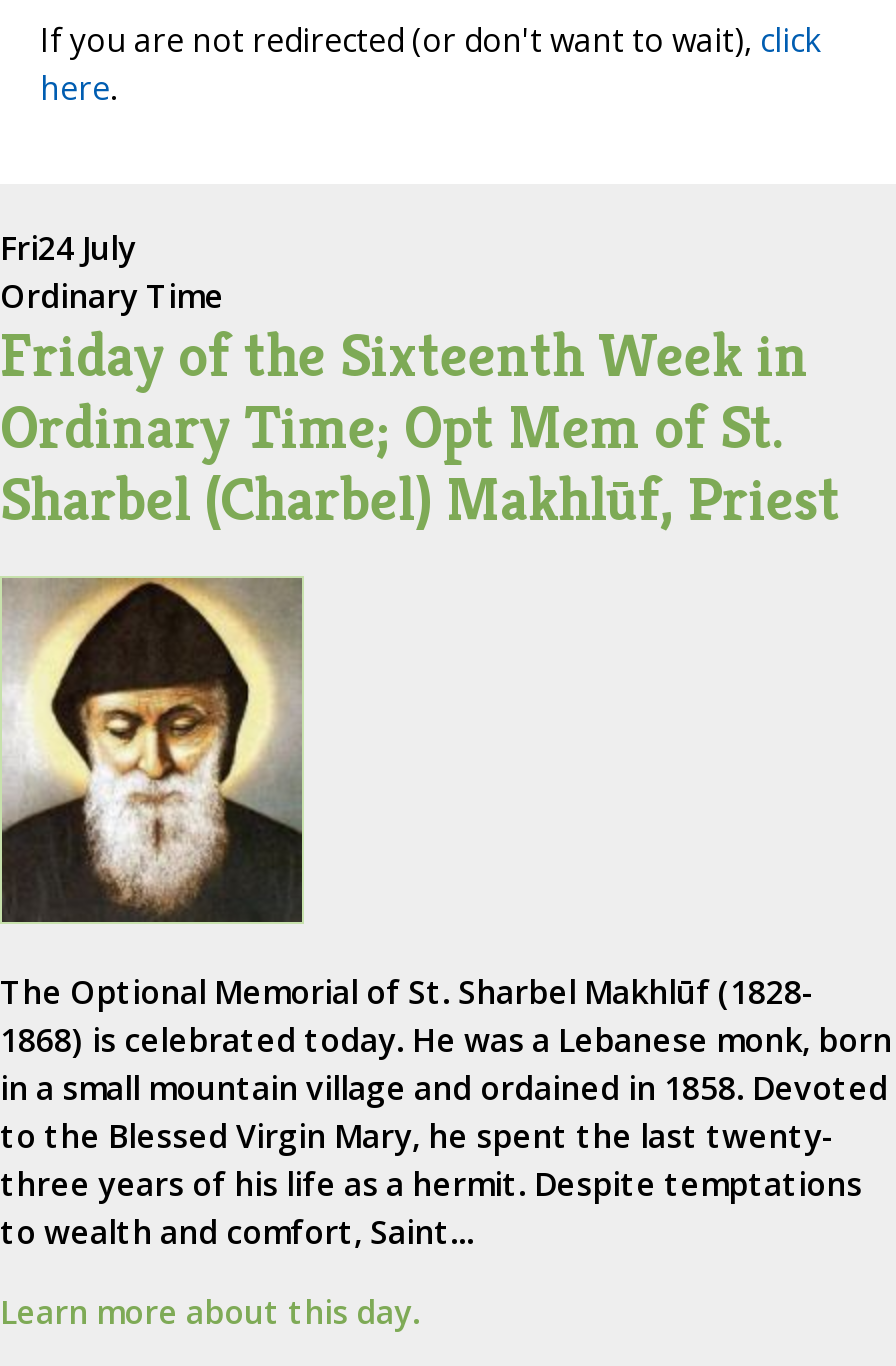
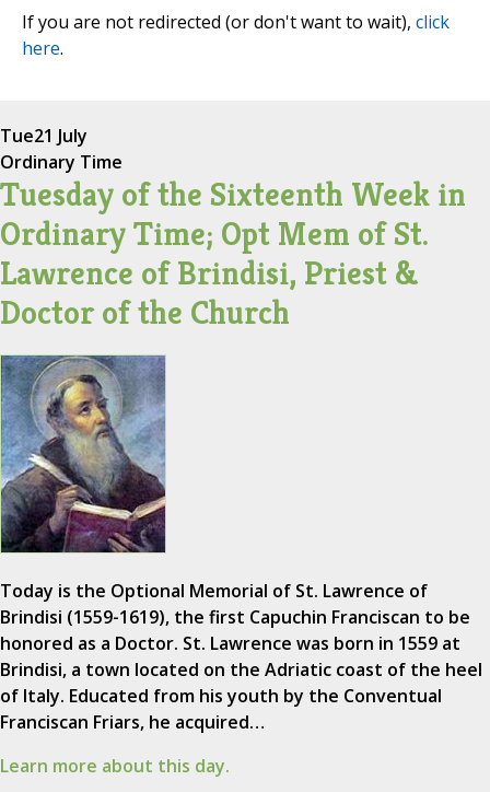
- Fri24 July
+ Tue21 July

- Friday of the Sixteenth Week in
+ Tuesday of the Sixteenth Week in

- Sharbel (Charbel) Makhlūf, Priest
+ Lawrence of Brindisi, Priest &
+ Doctor of the Church

- [image]
+ [image]

- The Optional Memorial of St. Sharbel Makhlūf (1828-
- 1868) is celebrated today. He was a Lebanese monk, born
- in a small mountain village and ordained in 1858. Devoted
- to the Blessed Virgin Mary, he spent the last twenty-
- three years of his life as a hermit. Despite temptations
- to wealth and comfort, Saint…
+ Today is the Optional Memorial of St. Lawrence of
+ Brindisi (1559-1619), the first Capuchin Franciscan to be
+ honored as a Doctor. St. Lawrence was born in 1559 at
+ Brindisi, a town located on the Adriatic coast of the heel
+ of Italy. Educated from his youth by the Conventual
+ Franciscan Friars, he acquired…
